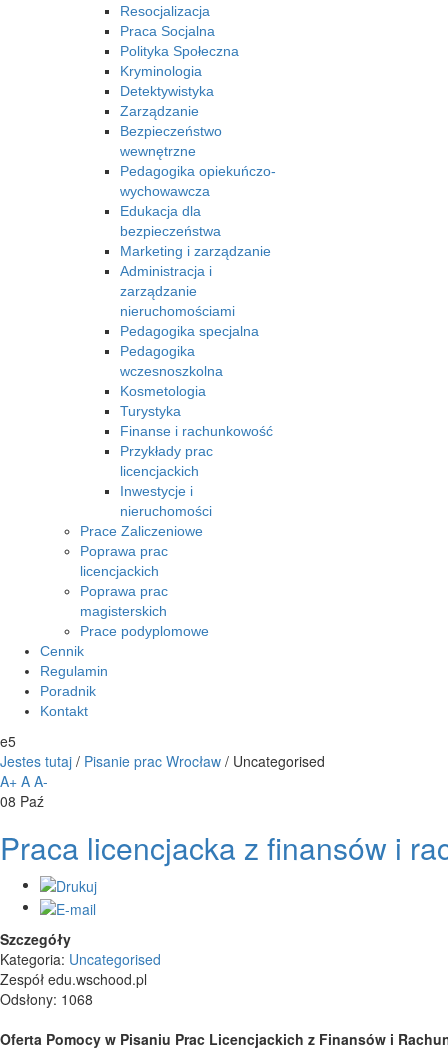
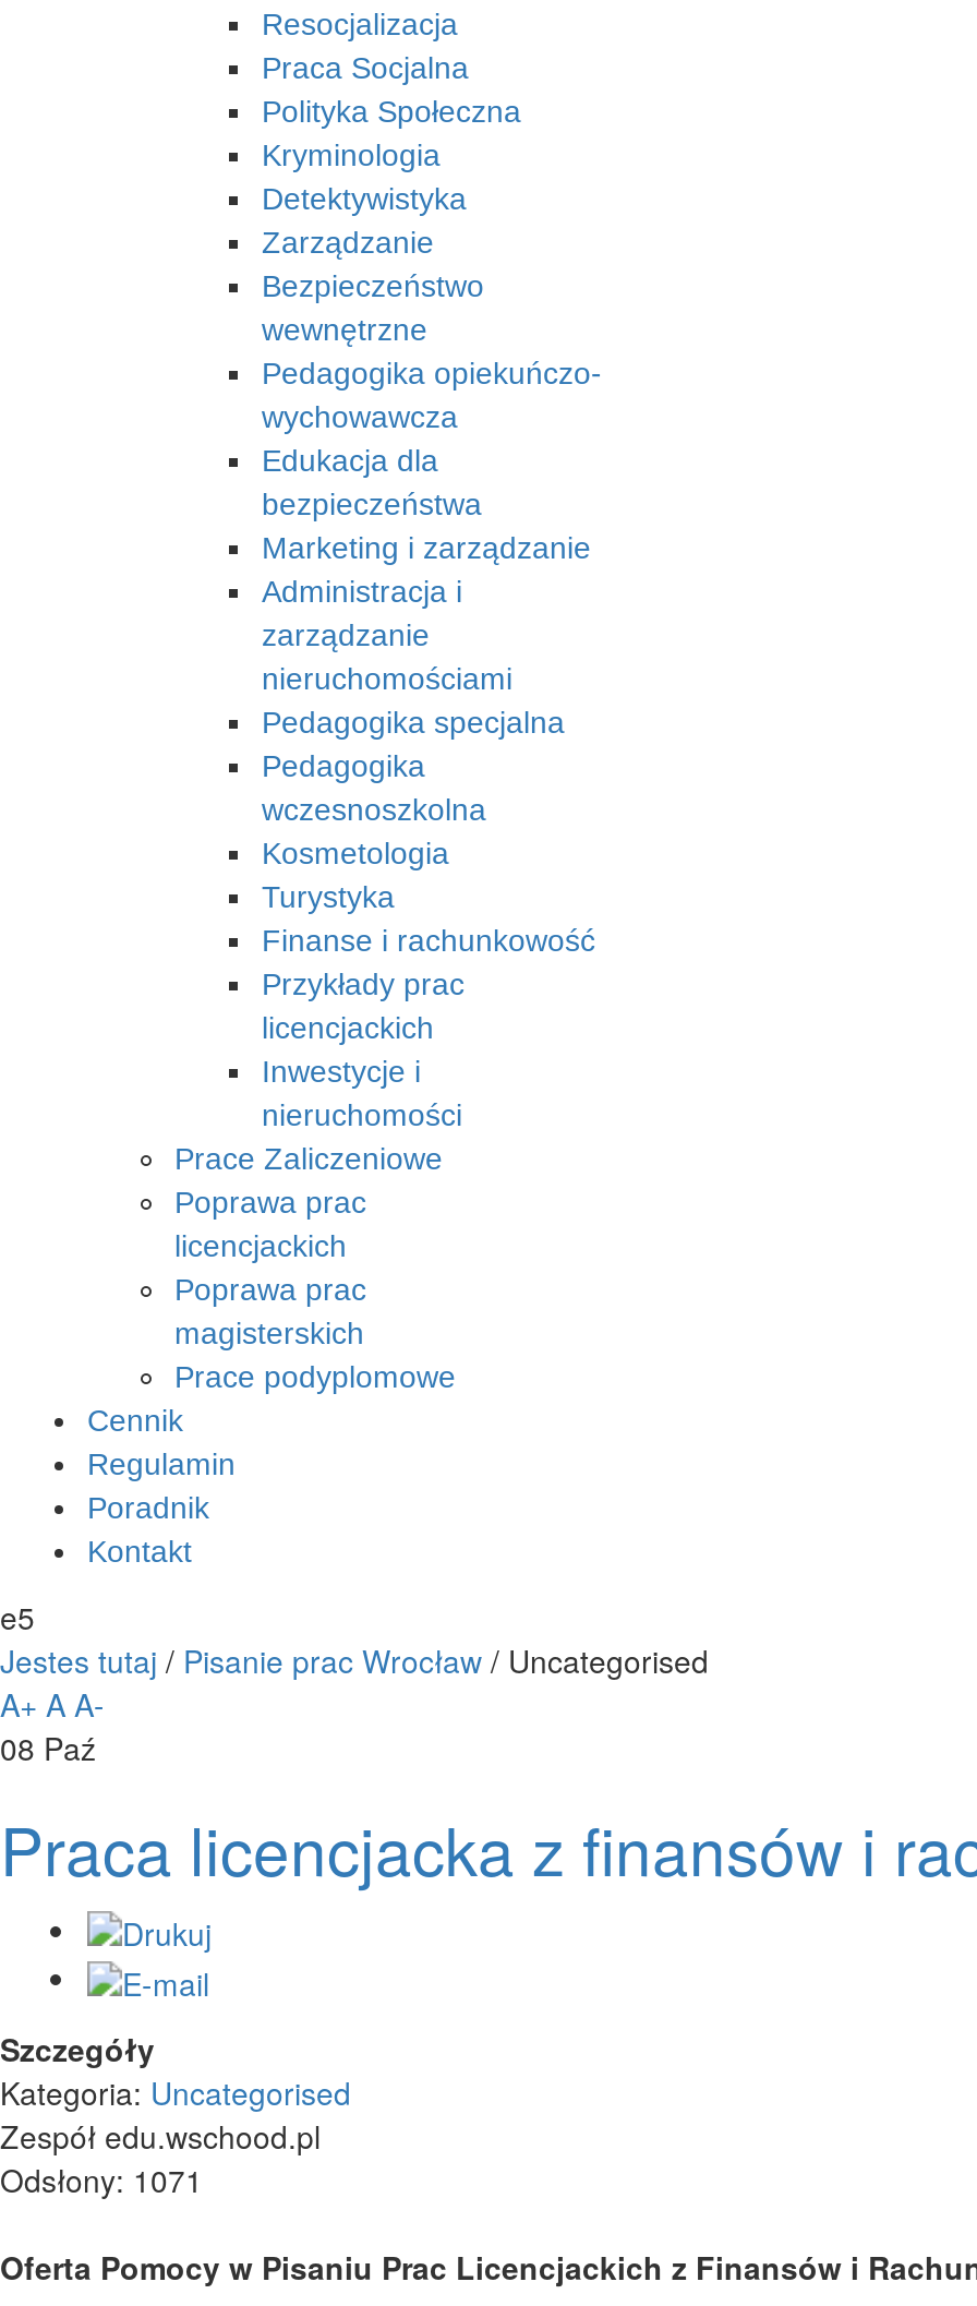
- Odsłony: 1068
+ Odsłony: 1071
